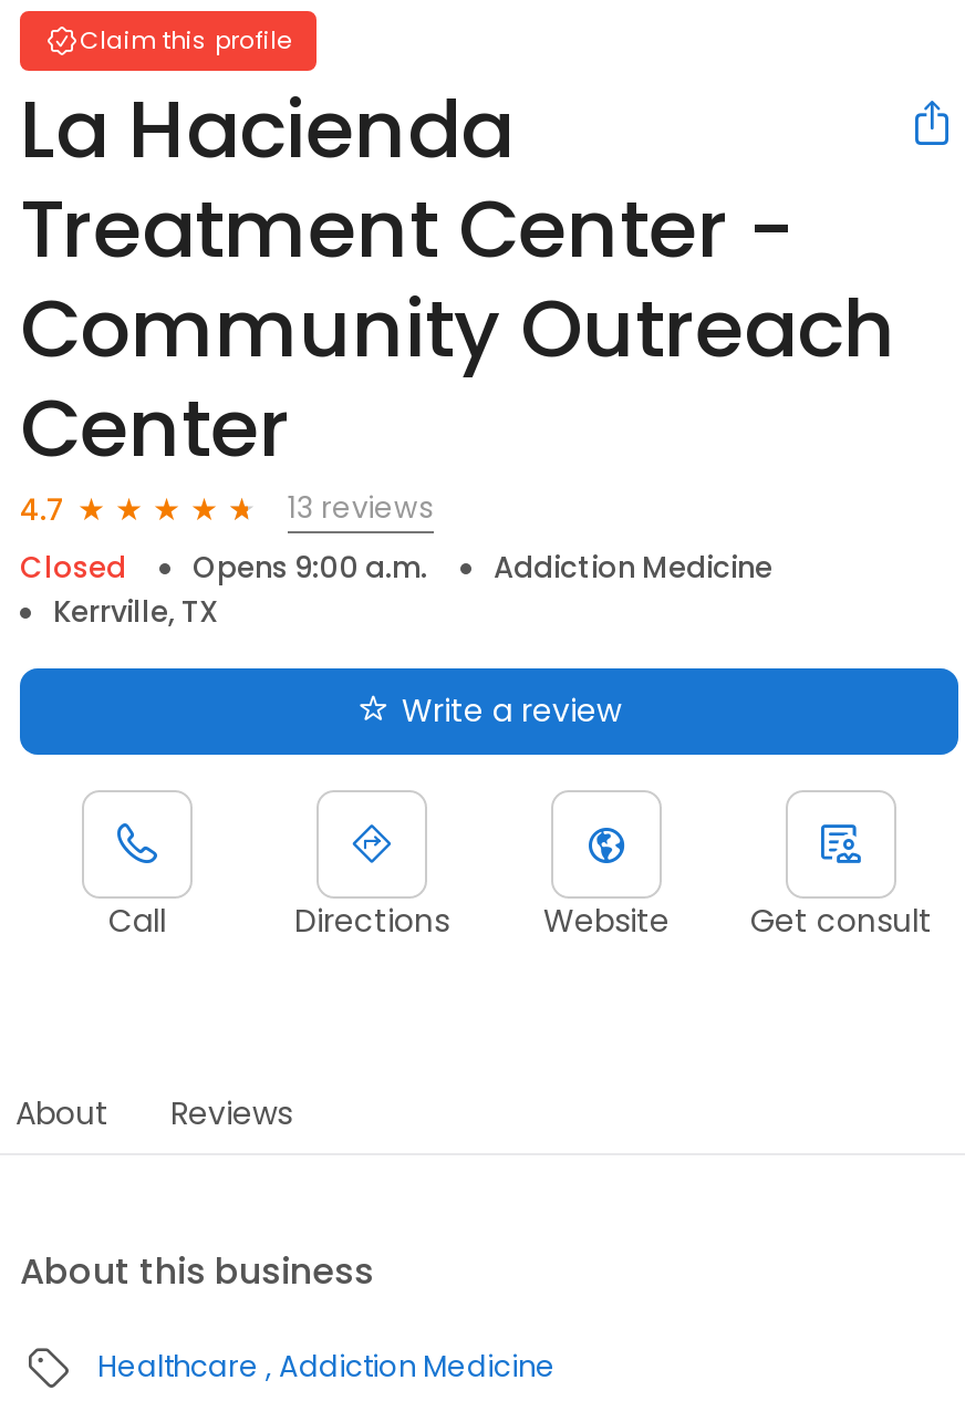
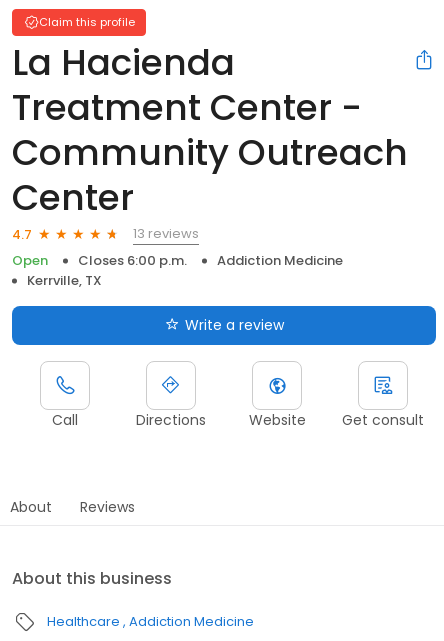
- Closed
- Opens 9:00 a.m.
+ Open
+ Closes 6:00 p.m.
